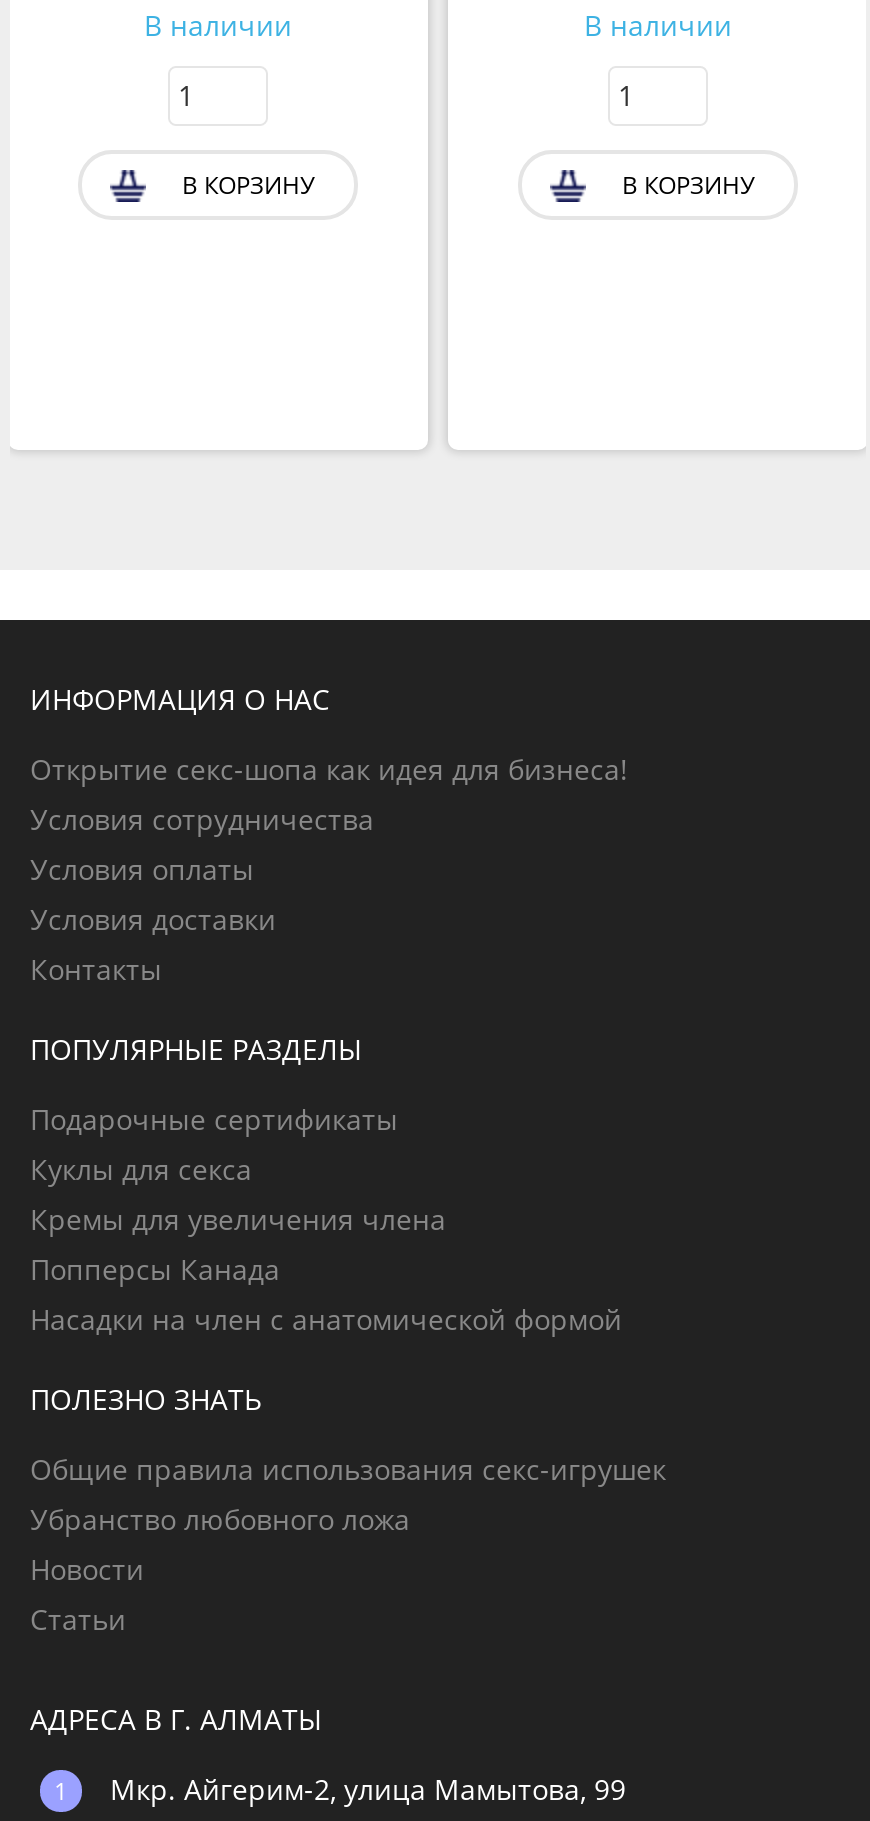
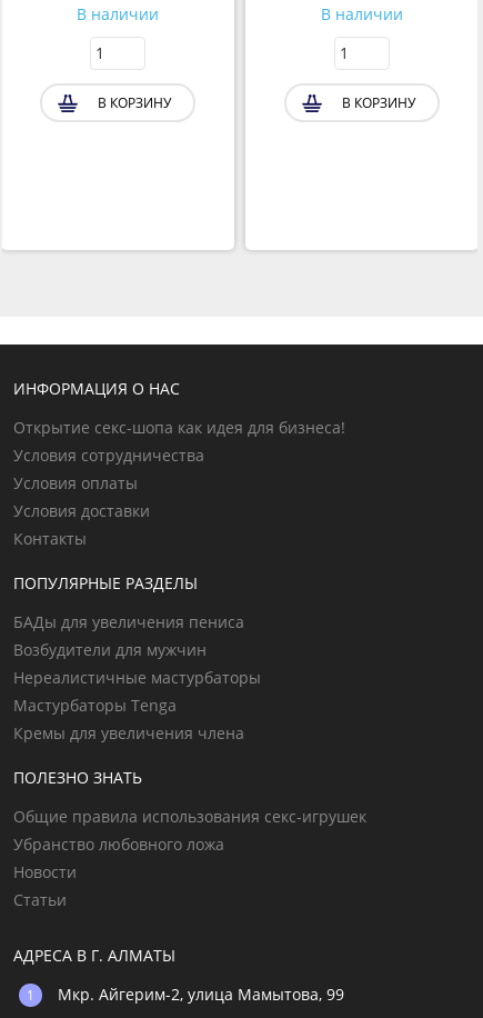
- Подарочные сертификаты
- Куклы для секса
+ БАДы для увеличения пениса
+ Возбудители для мужчин
+ Нереалистичные мастурбаторы
+ Мастурбаторы Tenga

moved down: Кремы для увеличения члена

- Попперсы Канада
- Насадки на член с анатомической формой
